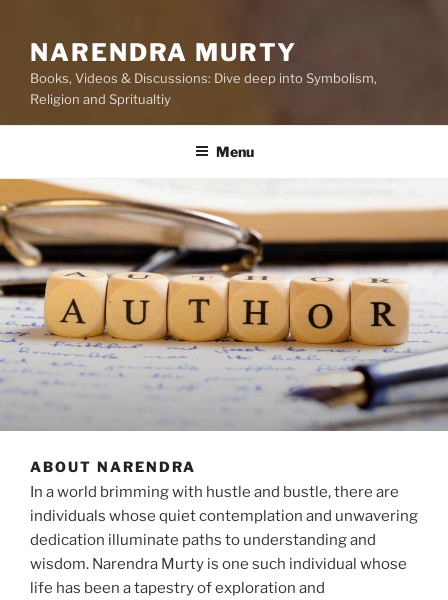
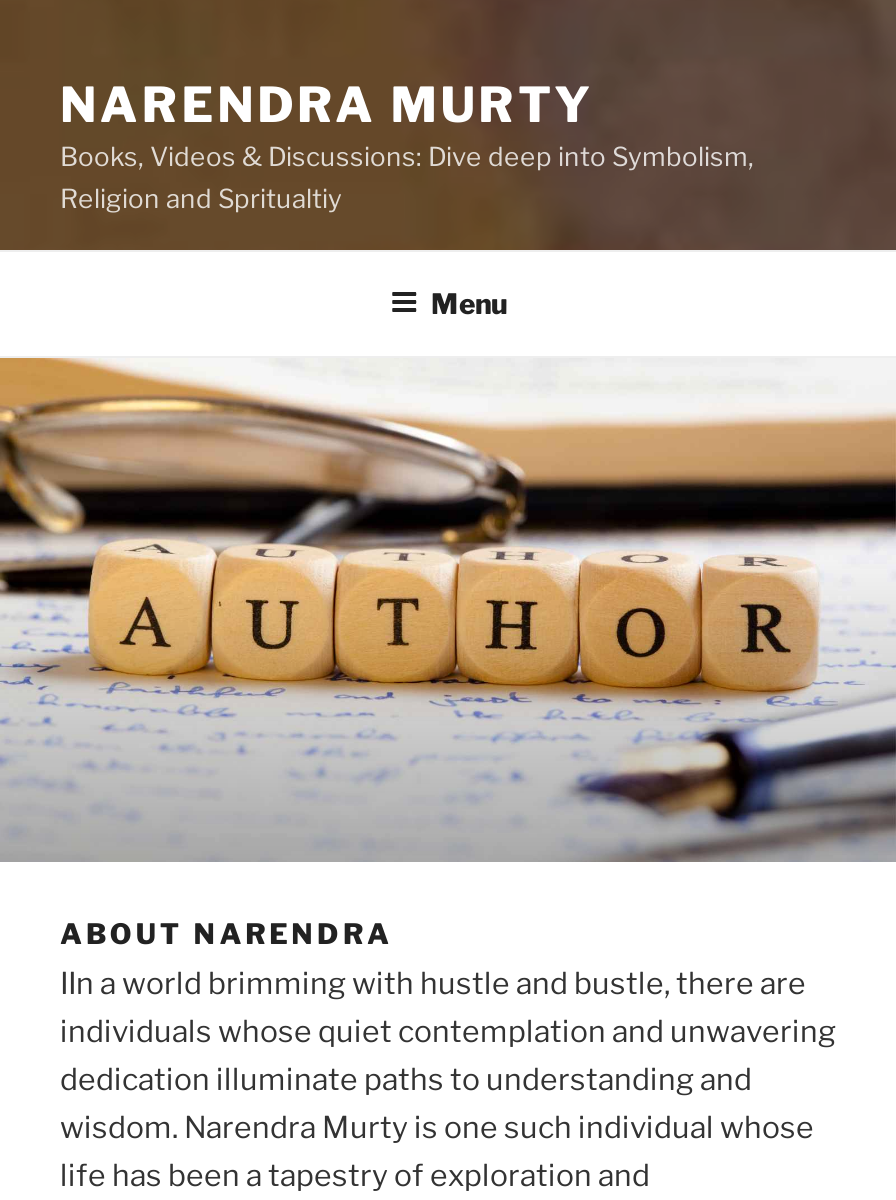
- In a world brimming with hustle and bustle, there are
+ IIn a world brimming with hustle and bustle, there are
